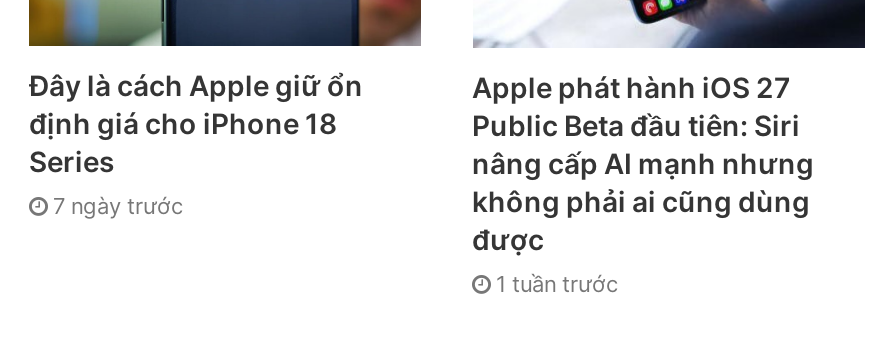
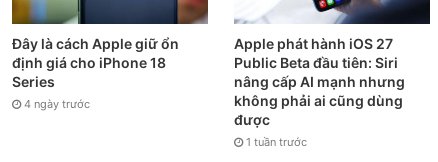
- 7 ngày trước
+ 4 ngày trước
